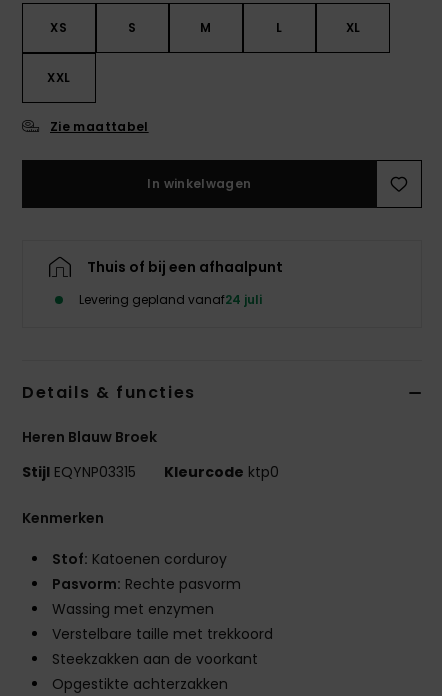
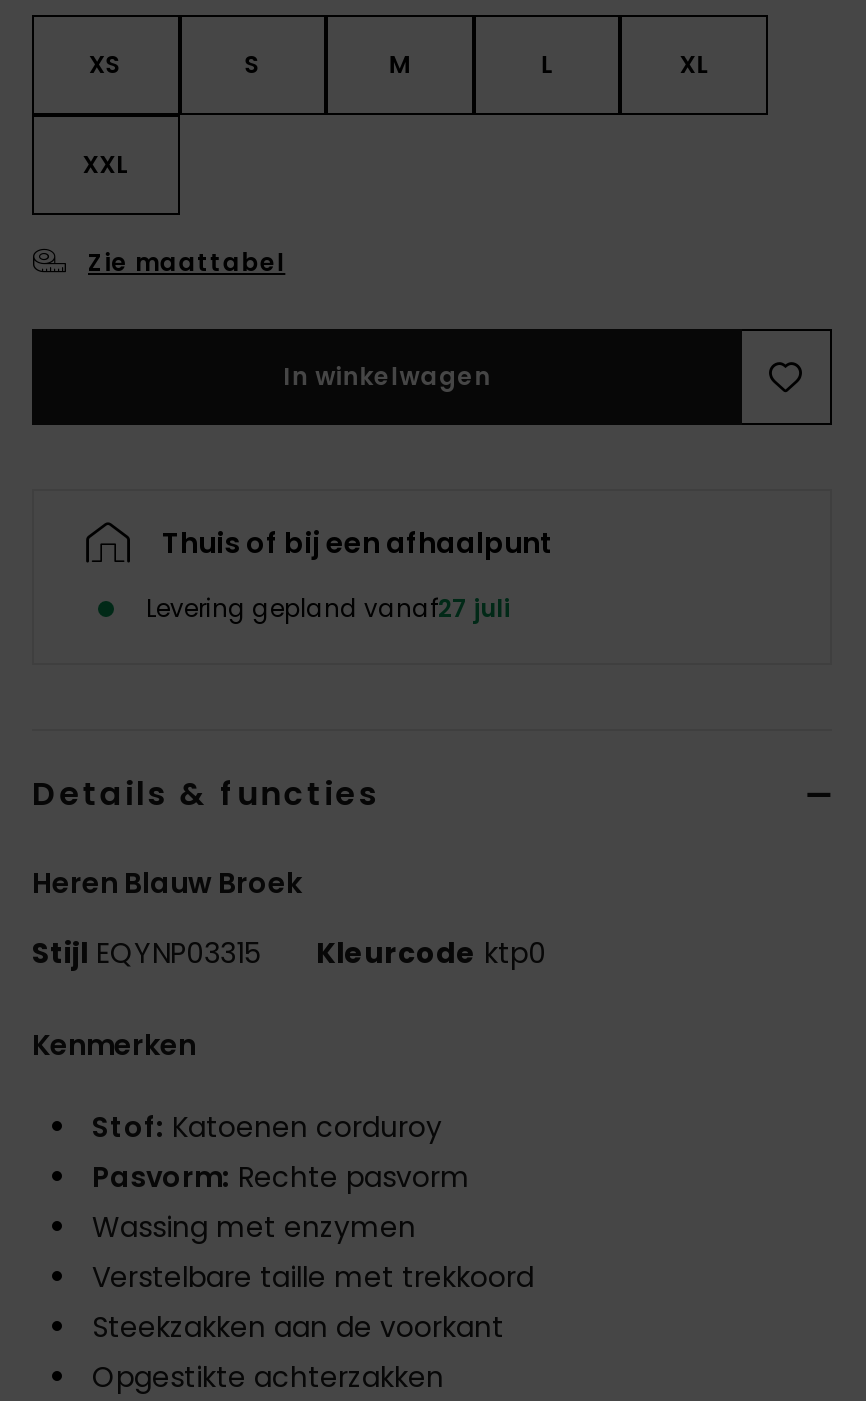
- Levering gepland vanaf24 juli
+ Levering gepland vanaf27 juli
